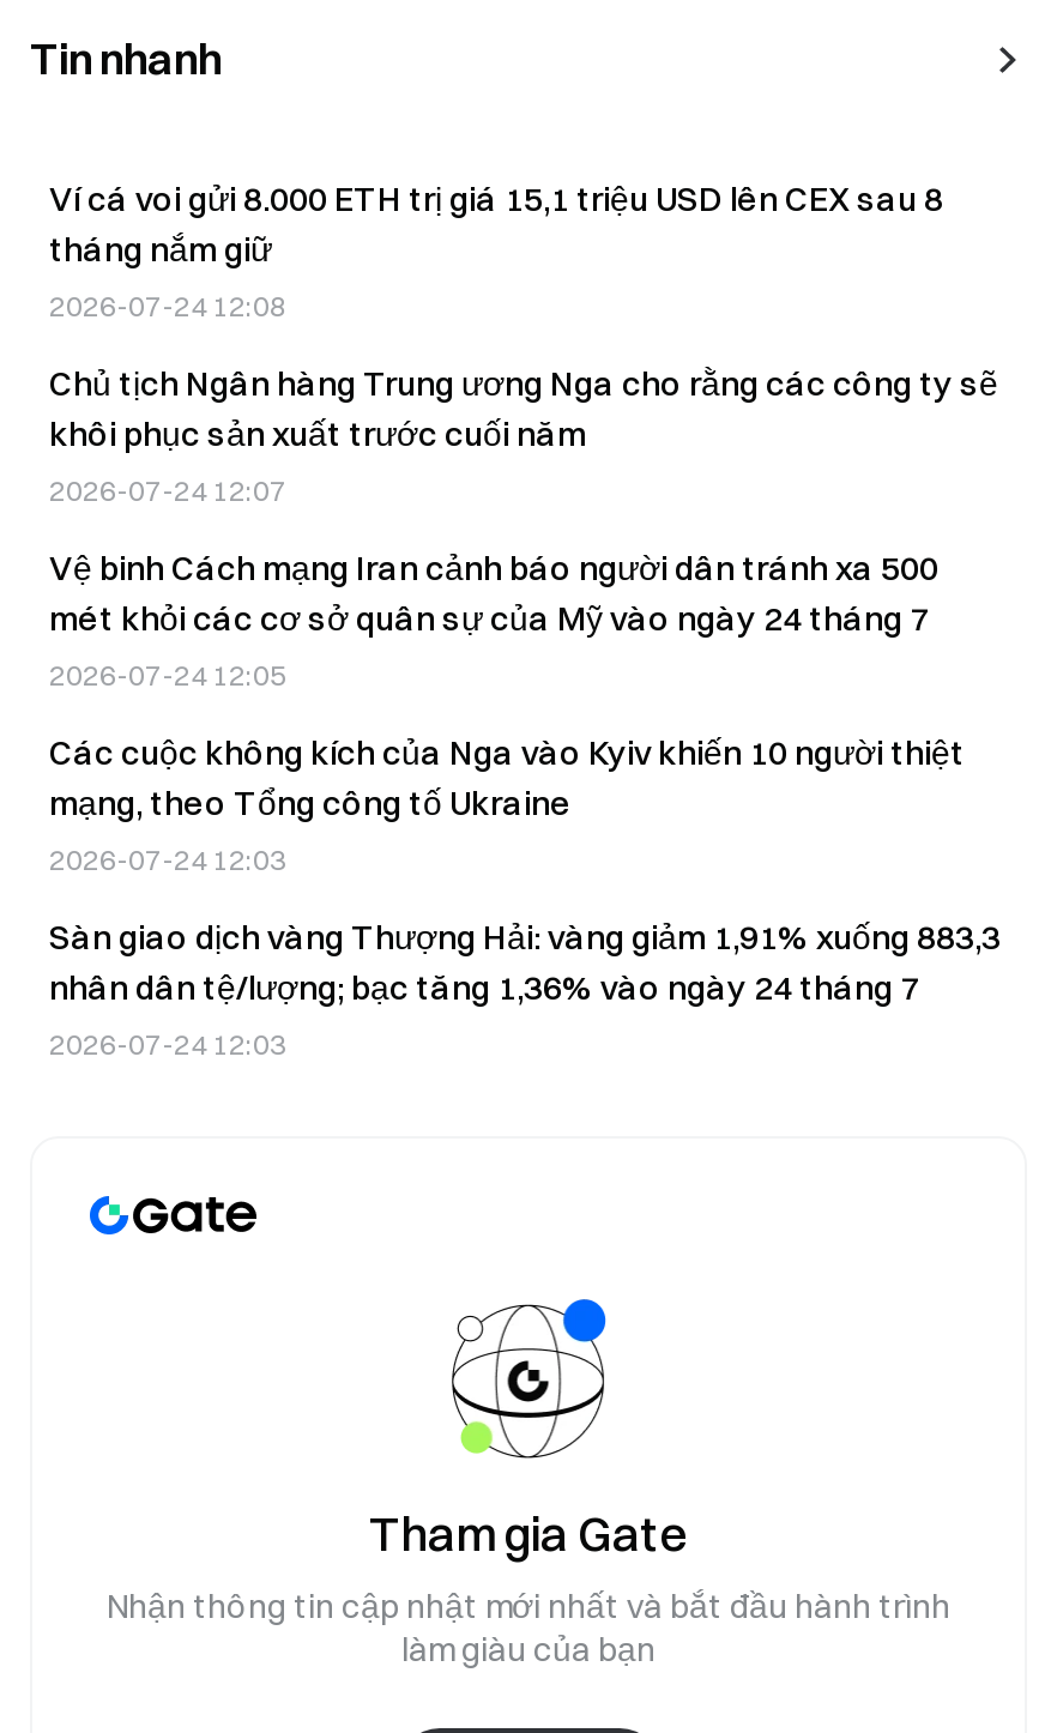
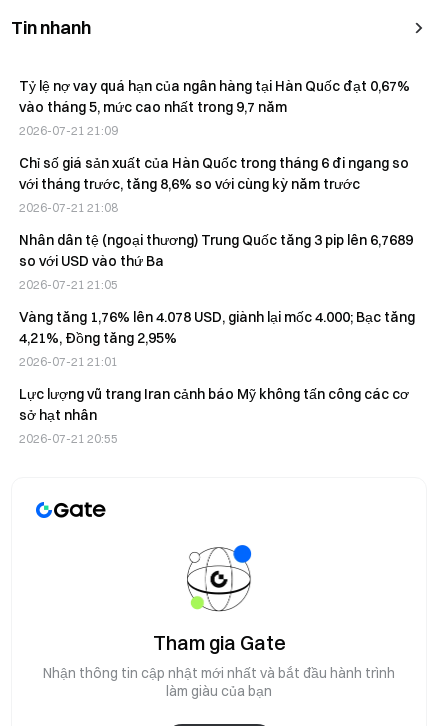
- Ví cá voi gửi 8.000 ETH trị giá 15,1 triệu USD lên CEX sau 8
- tháng nắm giữ
- 2026-07-24 12:08
+ Tỷ lệ nợ vay quá hạn của ngân hàng tại Hàn Quốc đạt 0,67%
+ vào tháng 5, mức cao nhất trong 9,7 năm
+ 2026-07-21 21:09

- Chủ tịch Ngân hàng Trung ương Nga cho rằng các công ty sẽ
- khôi phục sản xuất trước cuối năm
- 2026-07-24 12:07
+ Chỉ số giá sản xuất của Hàn Quốc trong tháng 6 đi ngang so
+ với tháng trước, tăng 8,6% so với cùng kỳ năm trước
+ 2026-07-21 21:08

- Vệ binh Cách mạng Iran cảnh báo người dân tránh xa 500
- mét khỏi các cơ sở quân sự của Mỹ vào ngày 24 tháng 7
- 2026-07-24 12:05
+ Nhân dân tệ (ngoại thương) Trung Quốc tăng 3 pip lên 6,7689
+ so với USD vào thứ Ba
+ 2026-07-21 21:05

- Các cuộc không kích của Nga vào Kyiv khiến 10 người thiệt
- mạng, theo Tổng công tố Ukraine
- 2026-07-24 12:03
+ Vàng tăng 1,76% lên 4.078 USD, giành lại mốc 4.000; Bạc tăng
+ 4,21%, Đồng tăng 2,95%
+ 2026-07-21 21:01

- Sàn giao dịch vàng Thượng Hải: vàng giảm 1,91% xuống 883,3
- nhân dân tệ/lượng; bạc tăng 1,36% vào ngày 24 tháng 7
- 2026-07-24 12:03
+ Lực lượng vũ trang Iran cảnh báo Mỹ không tấn công các cơ
+ sở hạt nhân
+ 2026-07-21 20:55
